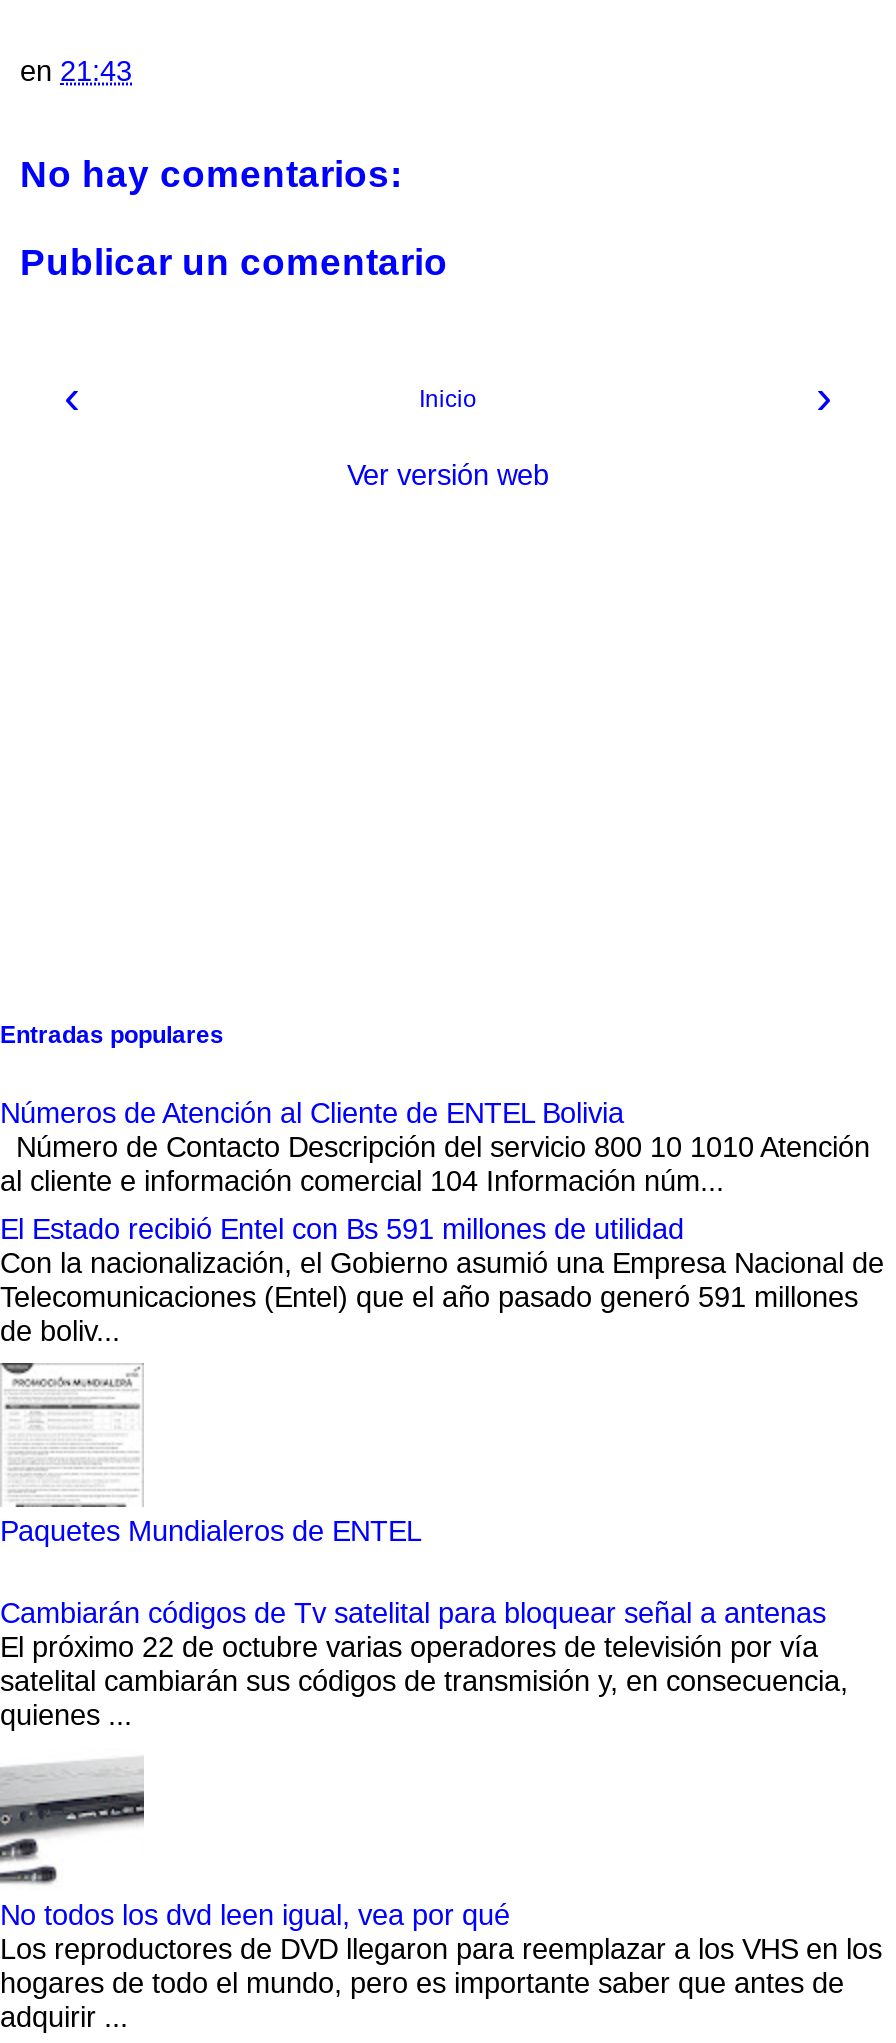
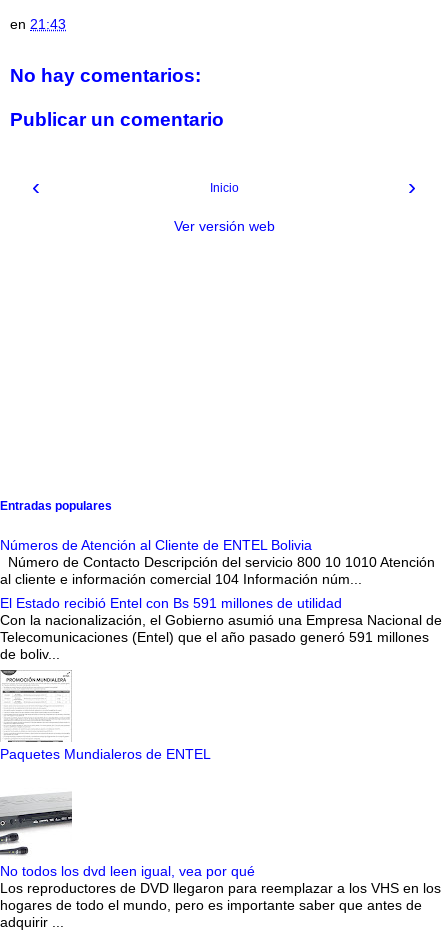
- Cambiarán códigos de Tv satelital para bloquear señal a antenas
- El próximo 22 de octubre varias operadores de televisión por vía
- satelital cambiarán sus códigos de transmisión y, en consecuencia,
- quienes ...
